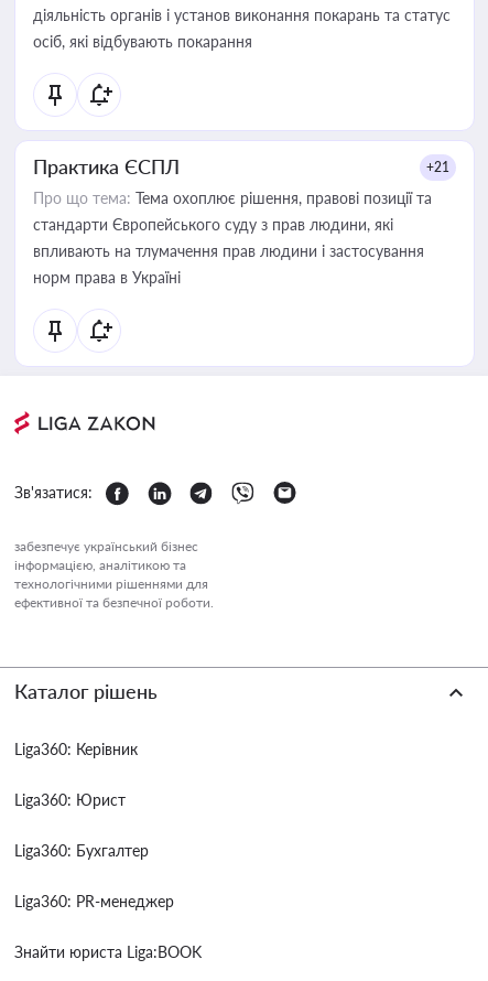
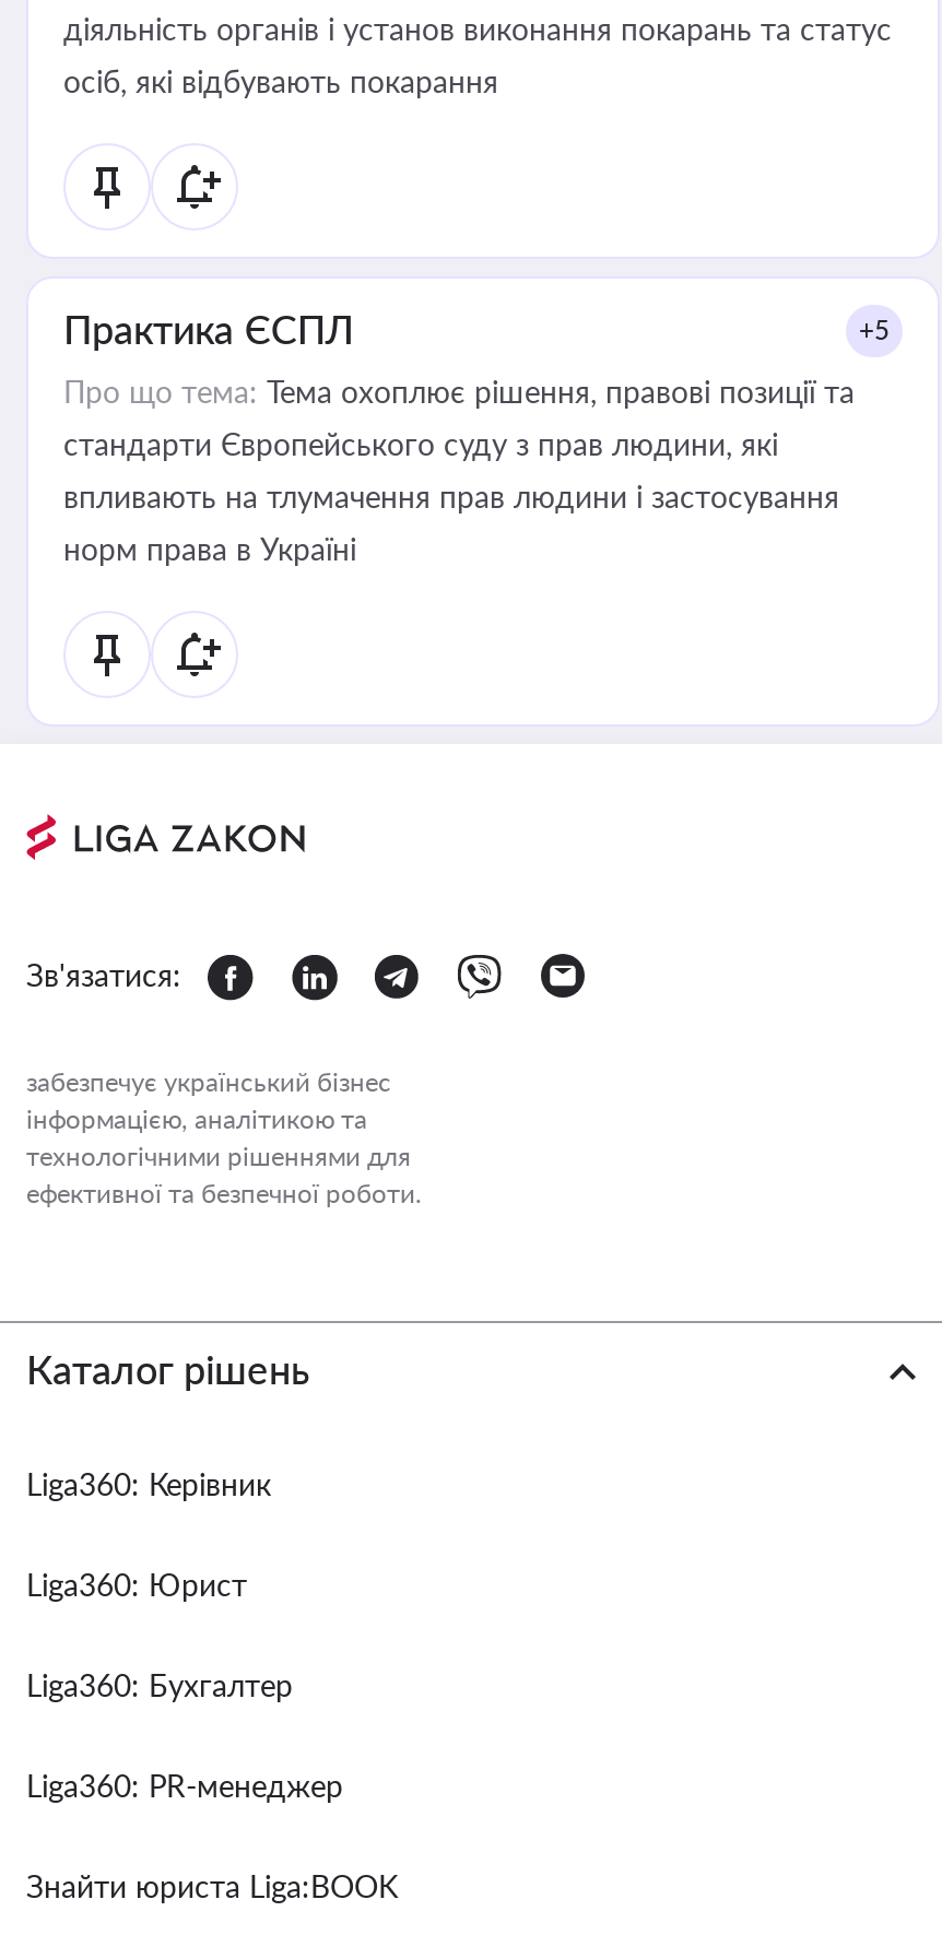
- +21
+ +5
